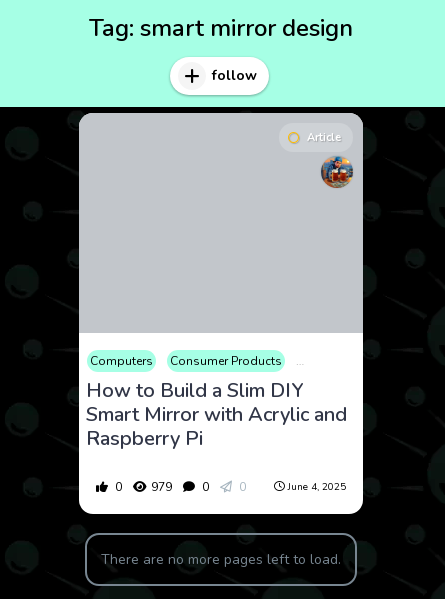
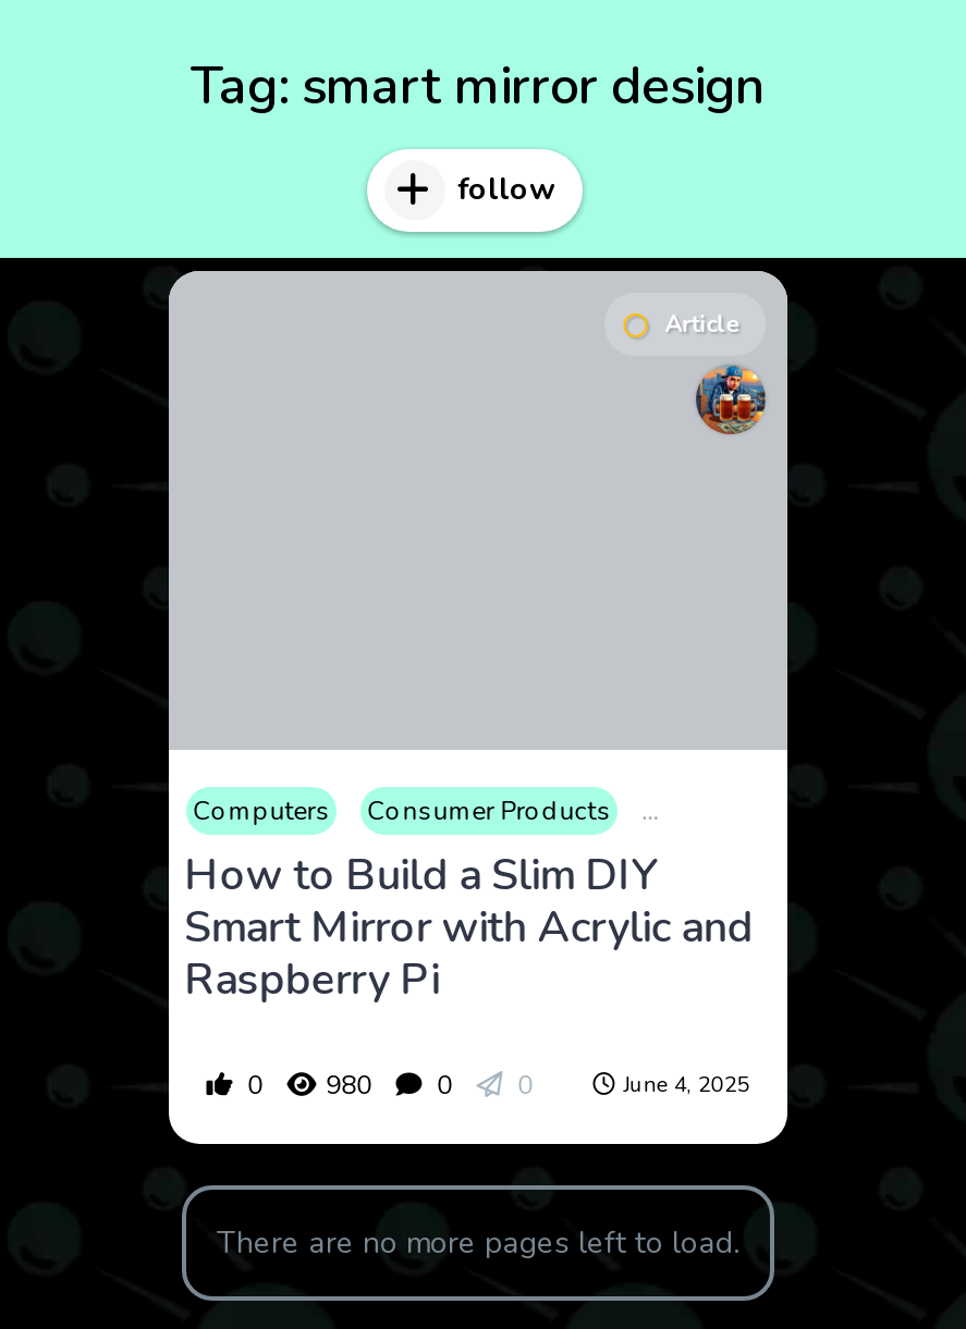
- 0 979 0 0
+ 0 980 0 0
